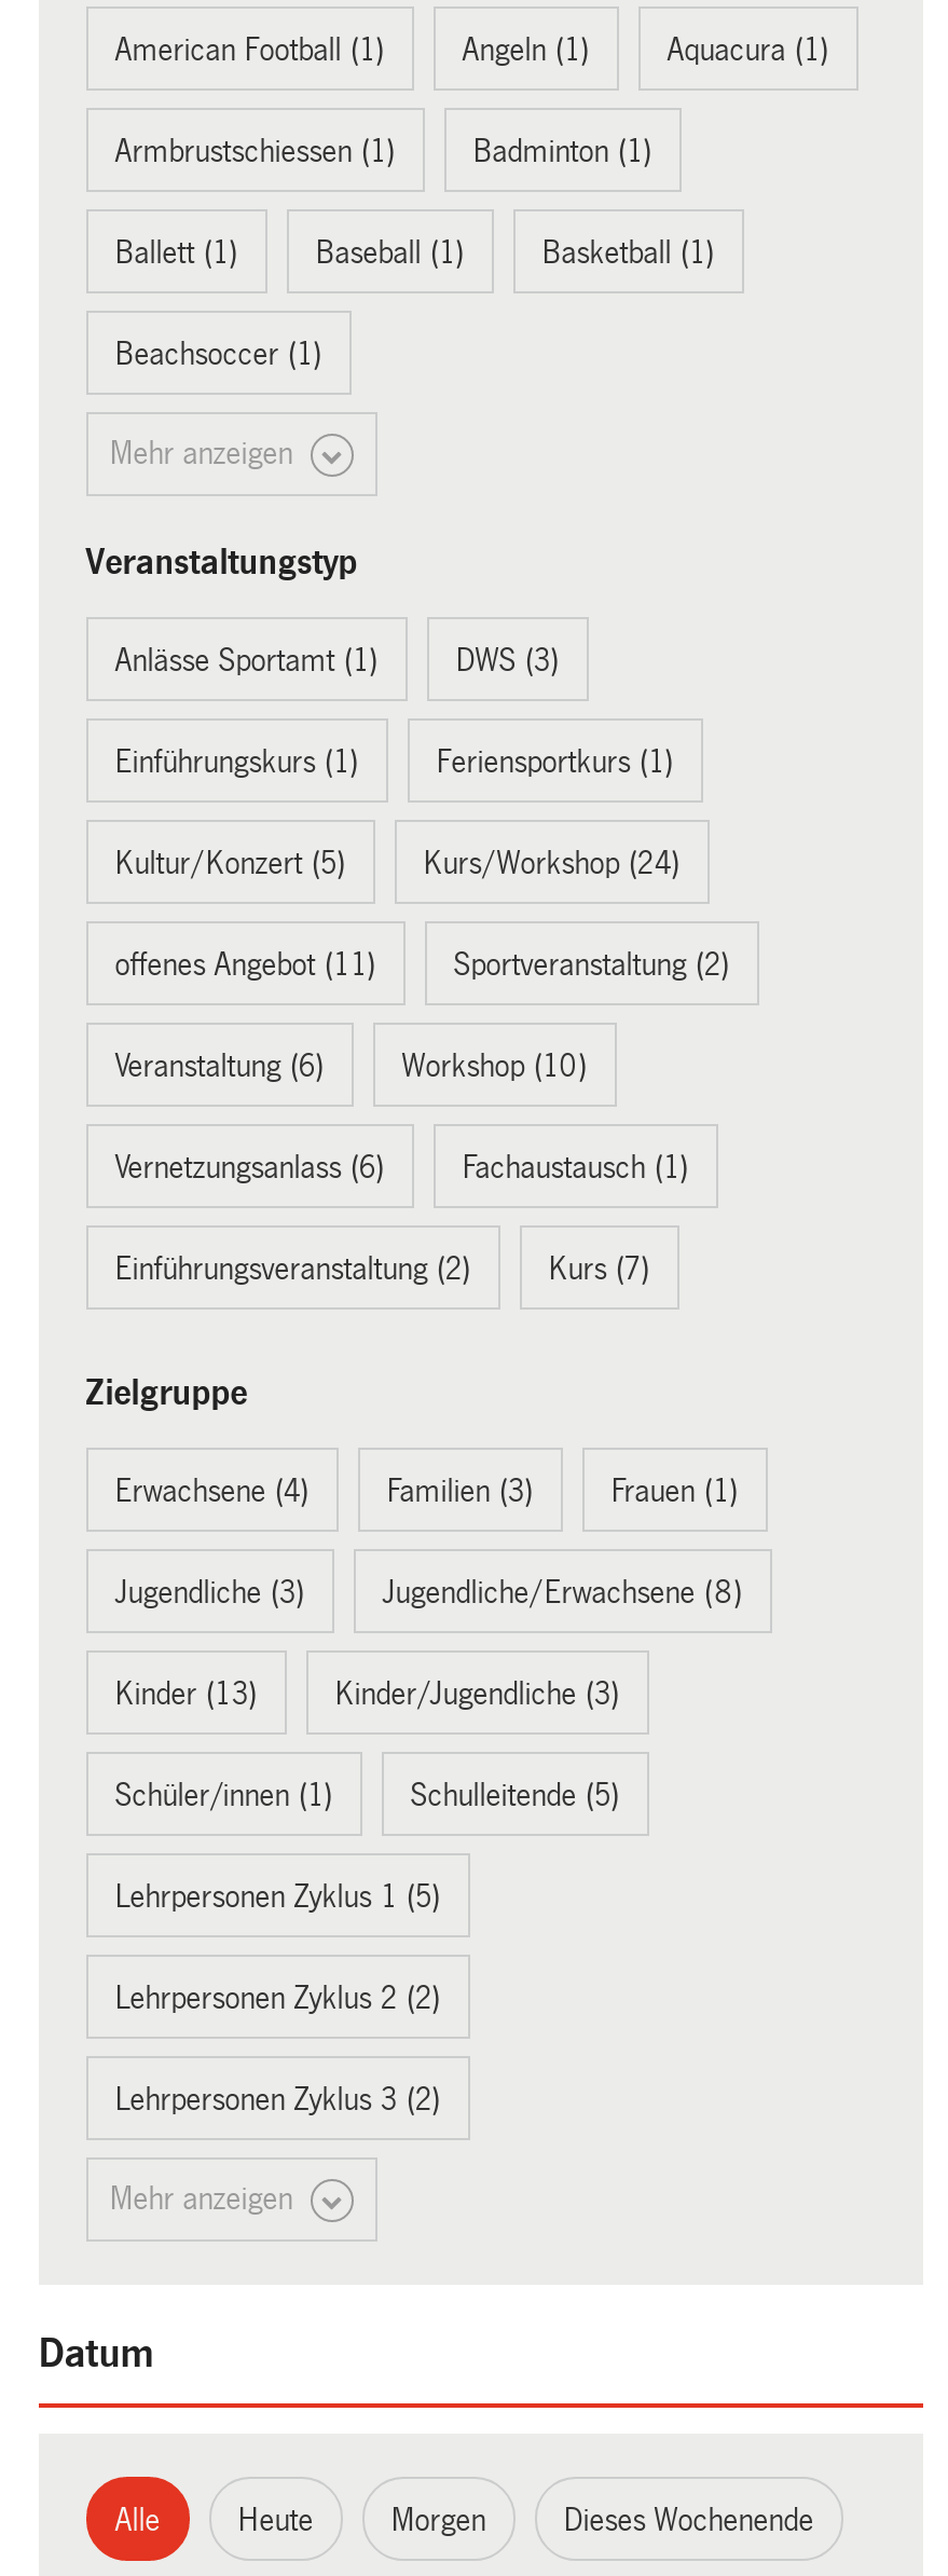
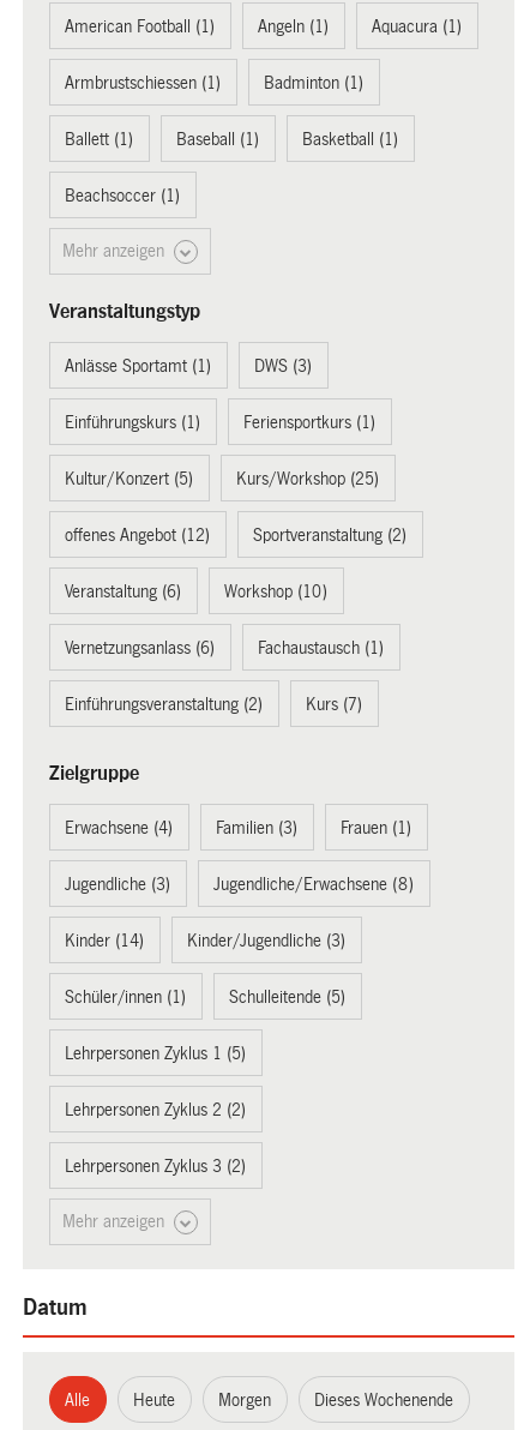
- Kurs/Workshop (24)
+ Kurs/Workshop (25)

- offenes Angebot (11)
+ offenes Angebot (12)

- Kinder (13)
+ Kinder (14)
